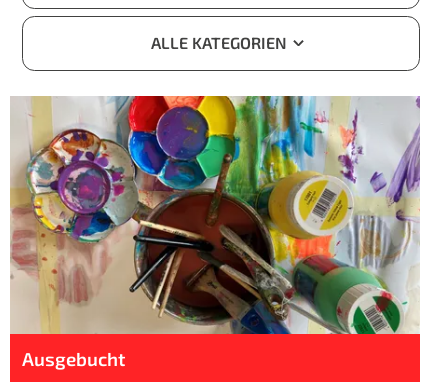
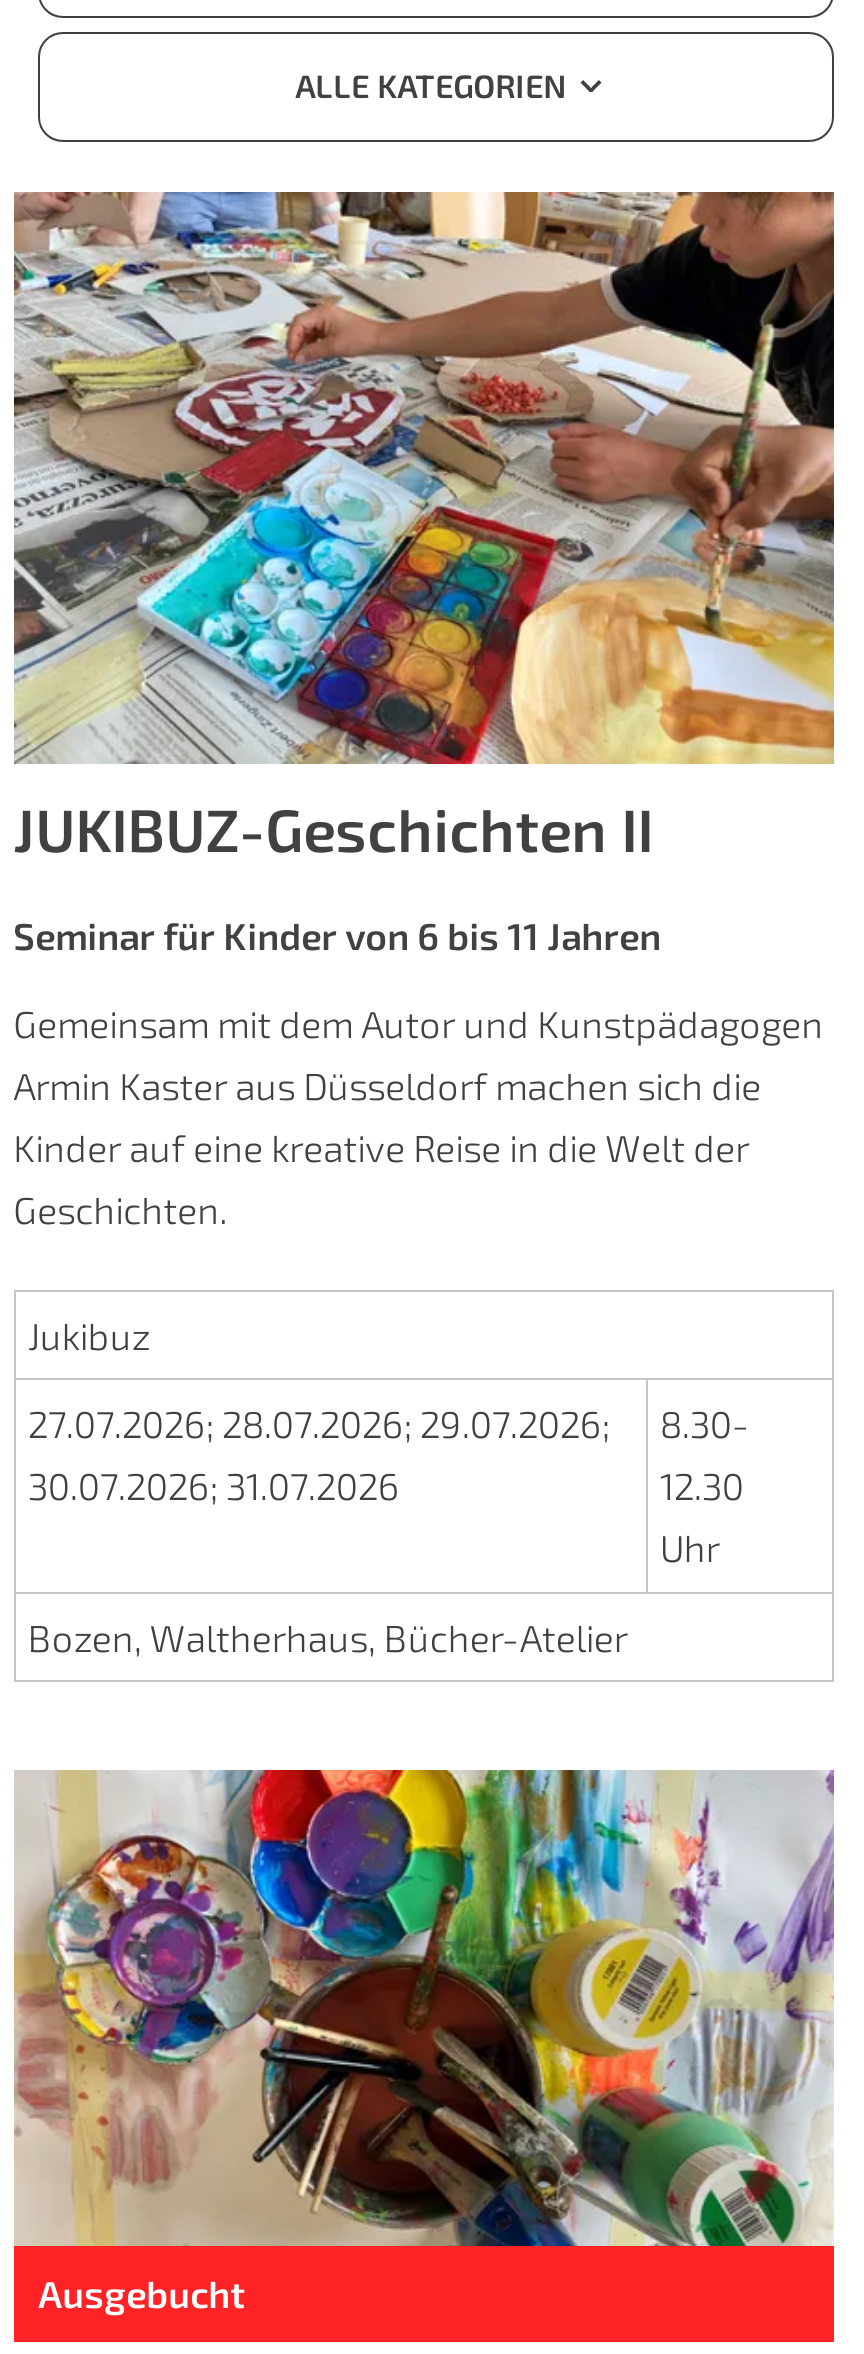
+ [image]
+ JUKIBUZ-Geschichten II
+ Seminar für Kinder von 6 bis 11 Jahren
+ Gemeinsam mit dem Autor und Kunstpädagogen
+ Armin Kaster aus Düsseldorf machen sich die
+ Kinder auf eine kreative Reise in die Welt der
+ Geschichten.
+ Jukibuz
+ 27.07.2026; 28.07.2026; 29.07.2026;
+ 30.07.2026; 31.07.2026

+ 8.30-
+ 12.30
+ Uhr
+ Bozen, Waltherhaus, Bücher-Atelier
